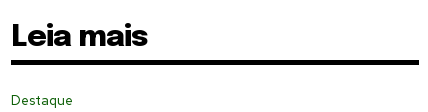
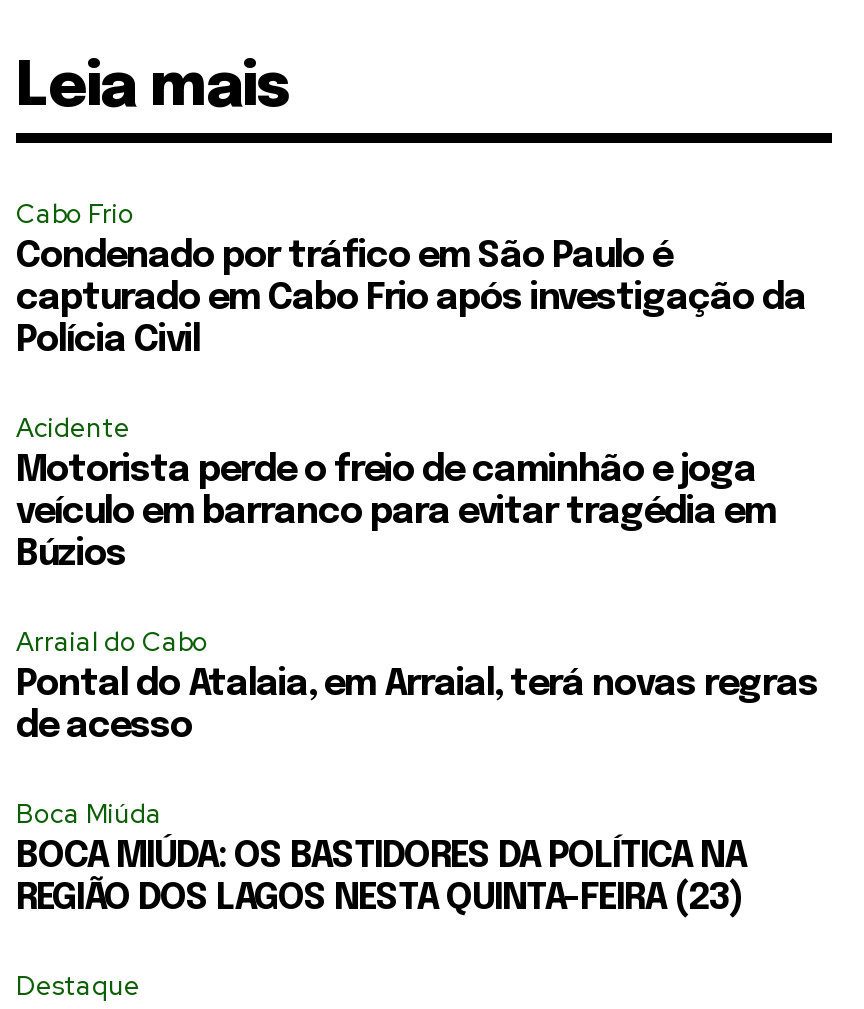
+ Cabo Frio
+ Condenado por tráfico em São Paulo é
+ capturado em Cabo Frio após investigação da
+ Polícia Civil
+ Acidente
+ Motorista perde o freio de caminhão e joga
+ veículo em barranco para evitar tragédia em
+ Búzios
+ Arraial do Cabo
+ Pontal do Atalaia, em Arraial, terá novas regras
+ de acesso
+ Boca Miúda
+ BOCA MIÚDA: OS BASTIDORES DA POLÍTICA NA
+ REGIÃO DOS LAGOS NESTA QUINTA-FEIRA (23)
